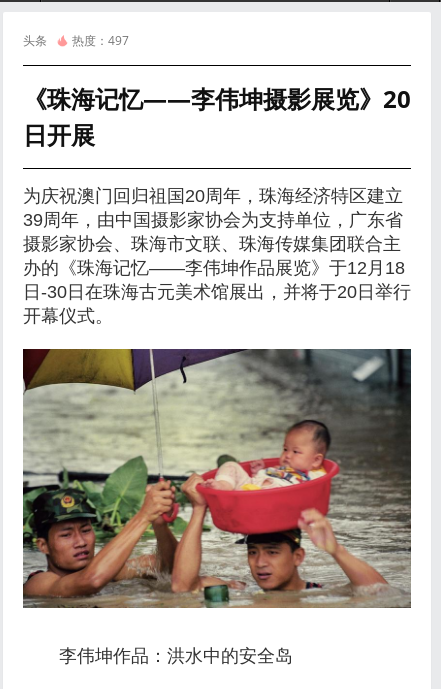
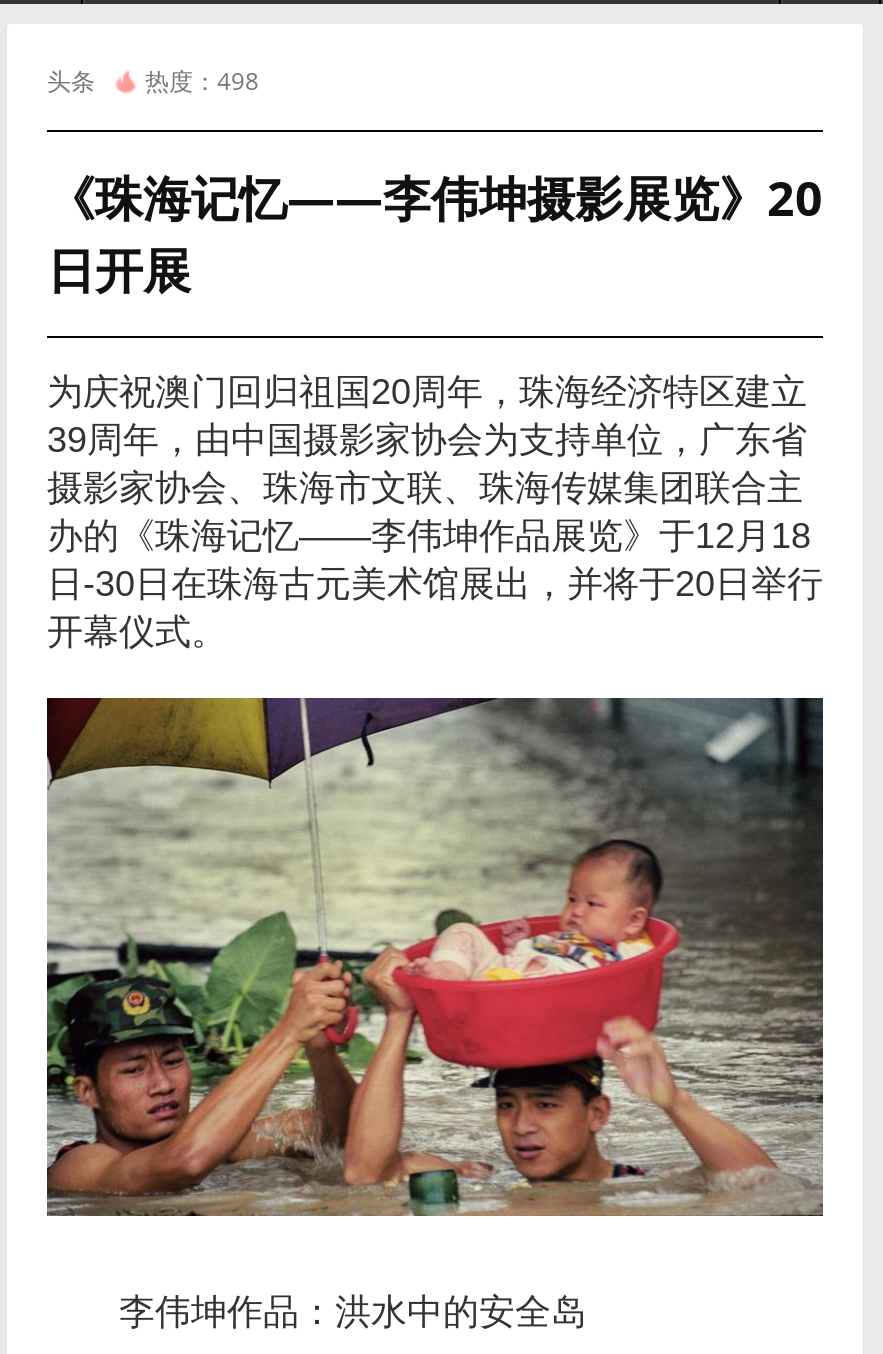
- 头条 热度：497
+ 头条 热度：498
